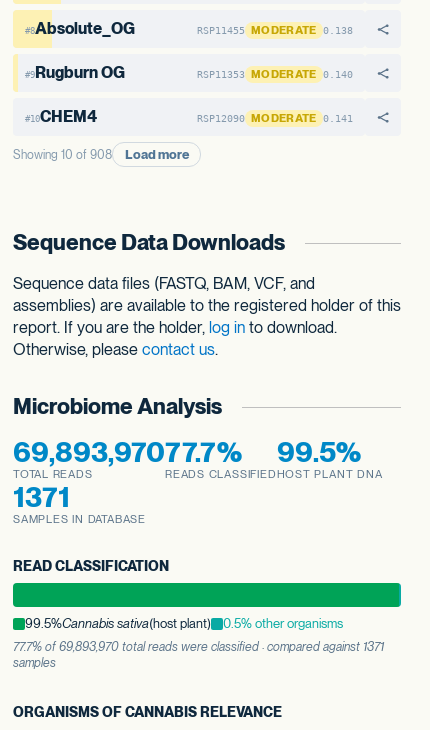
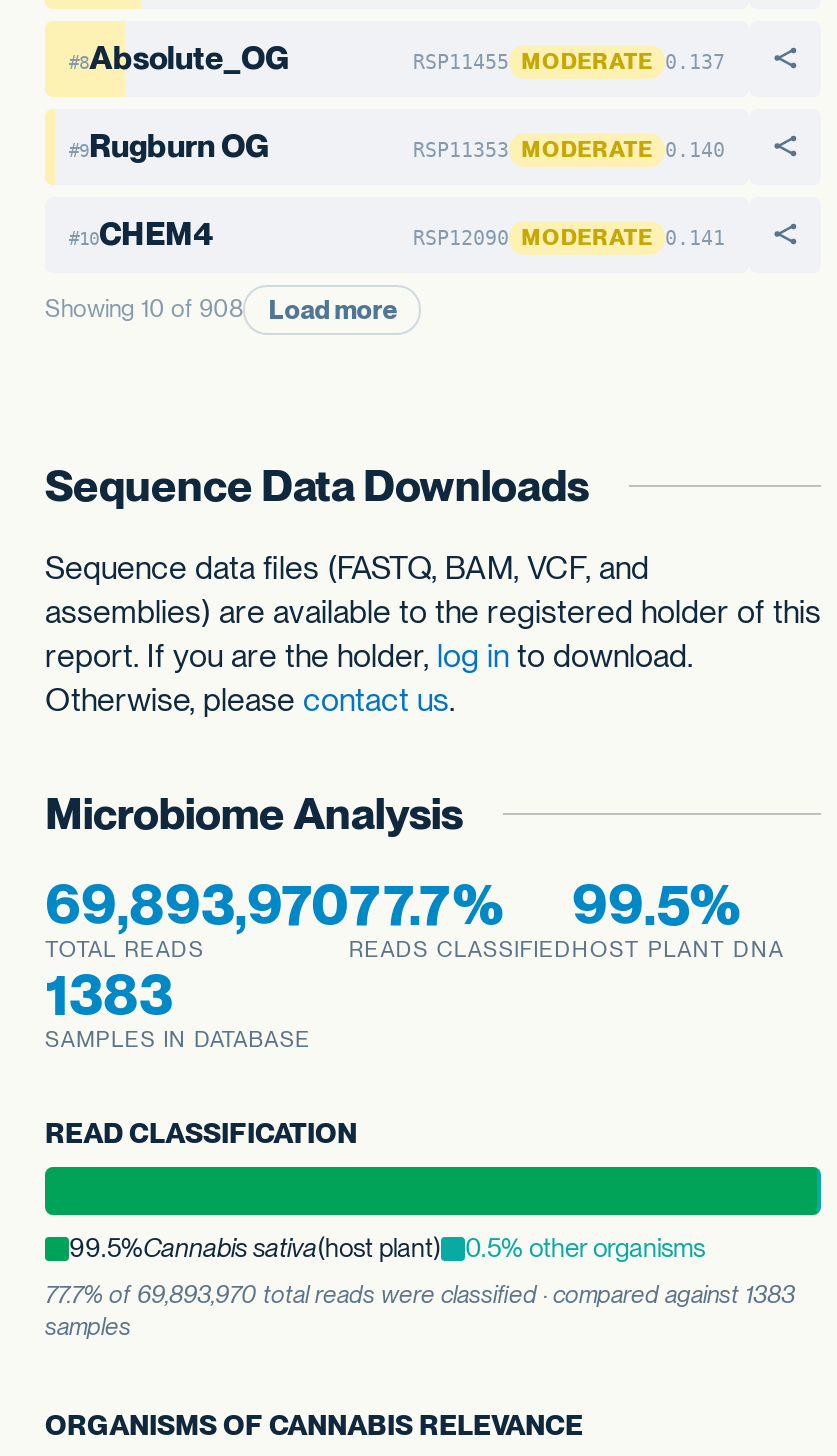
- RSP11455 MODERATE 0.138
+ RSP11455 MODERATE 0.137

- 1371
+ 1383

- 77.7% of 69,893,970 total reads were classified · compared against 1371
+ 77.7% of 69,893,970 total reads were classified · compared against 1383
